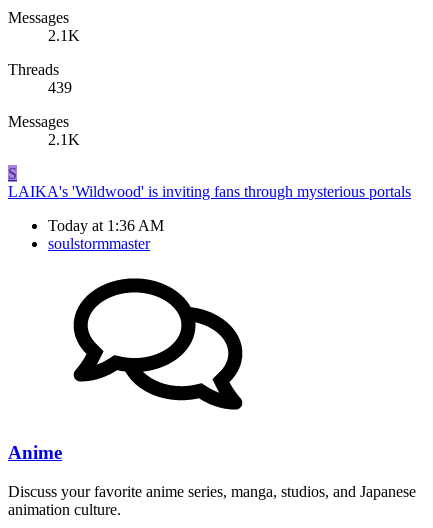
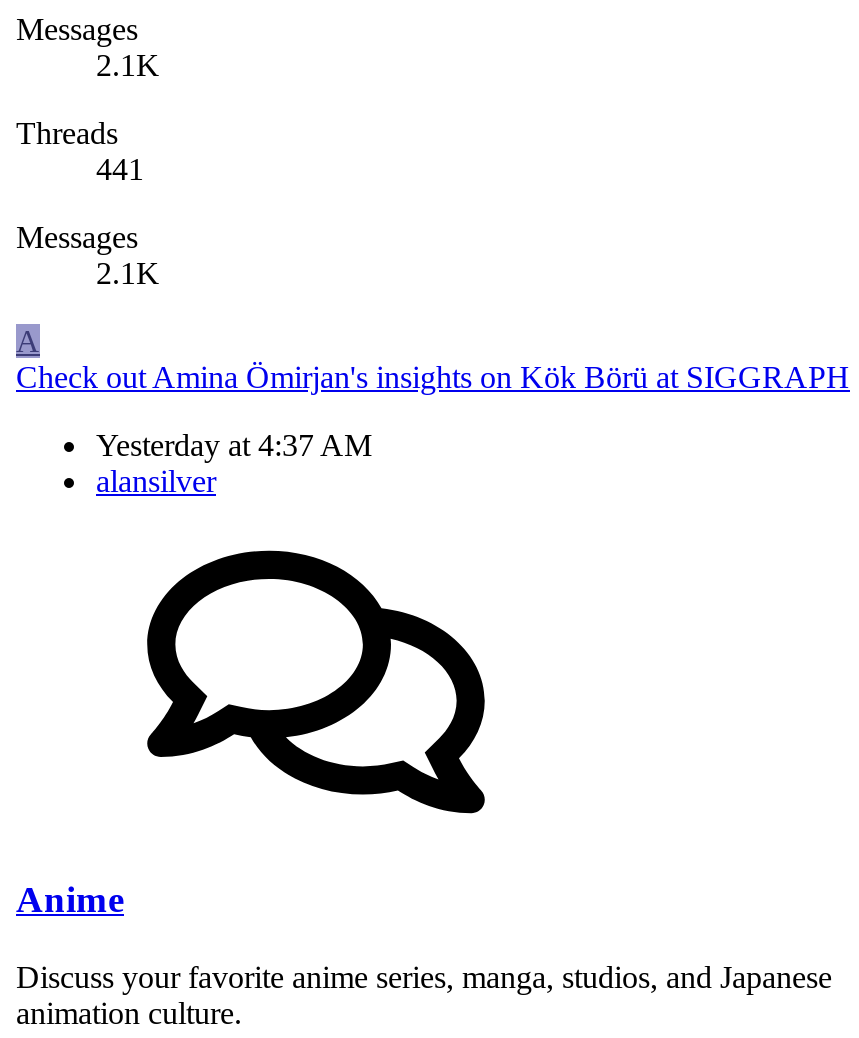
- 439
+ 441

- S
- LAIKA's 'Wildwood' is inviting fans through mysterious portals
+ A
+ Check out Amina Ömirjan's insights on Kök Börü at SIGGRAPH

- Today at 1:36 AM
- soulstormmaster
+ Yesterday at 4:37 AM
+ alansilver
